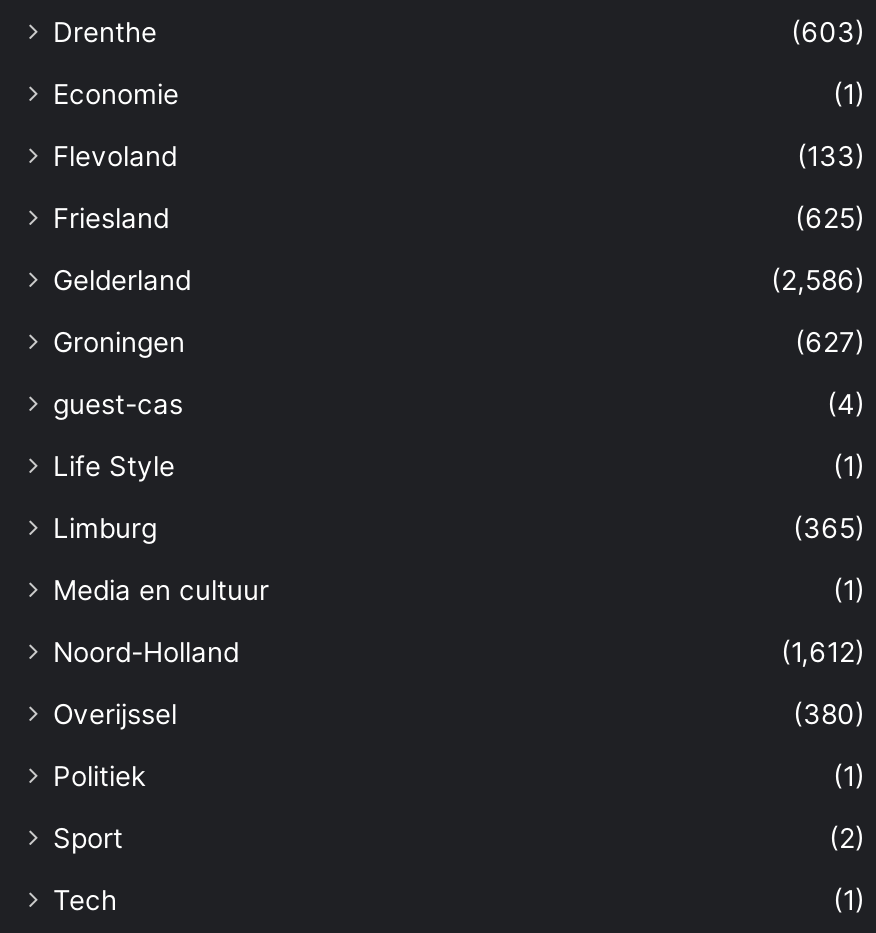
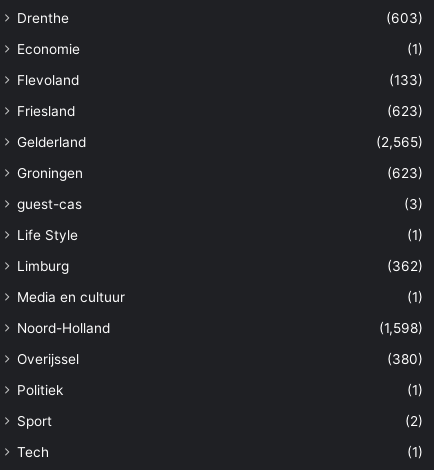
- (625)
+ (623)

- (2,586)
+ (2,565)

- (627)
+ (623)

- (4)
+ (3)

- (365)
+ (362)

- (1,612)
+ (1,598)
